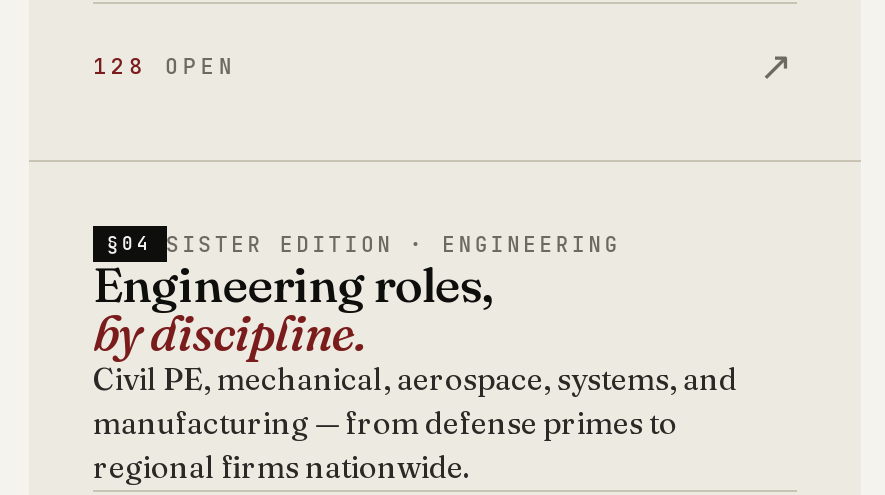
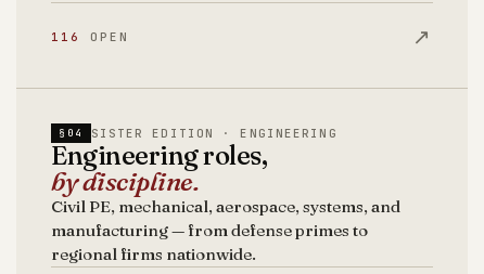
- 128 OPEN
+ 116 OPEN
